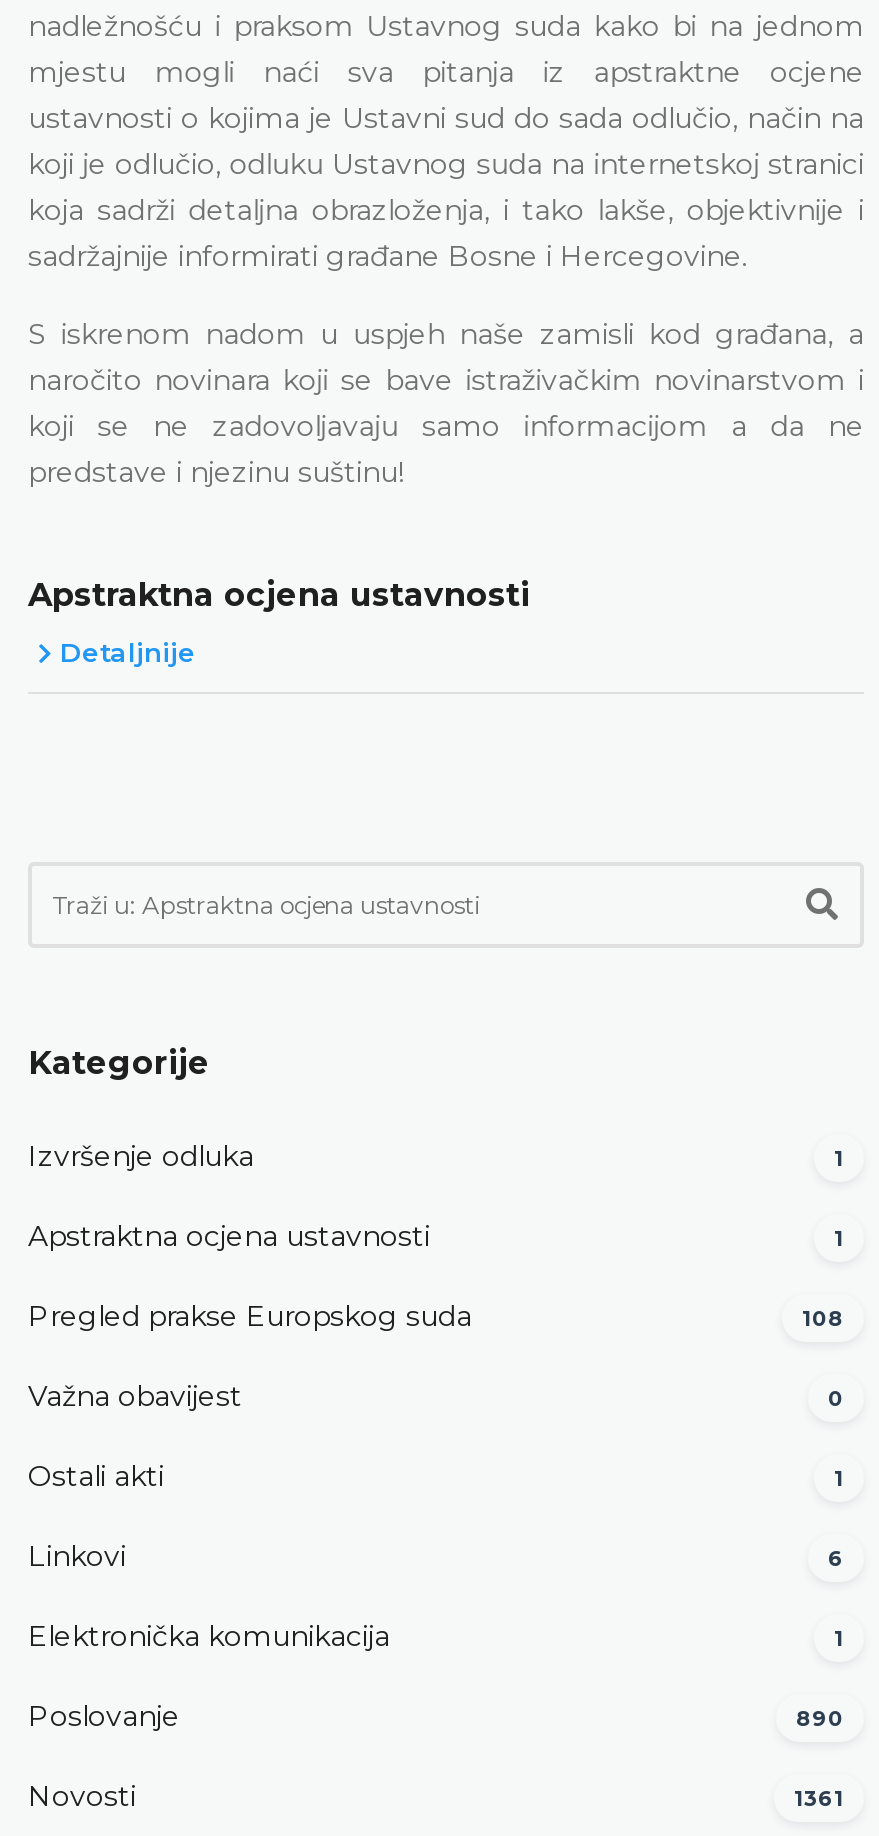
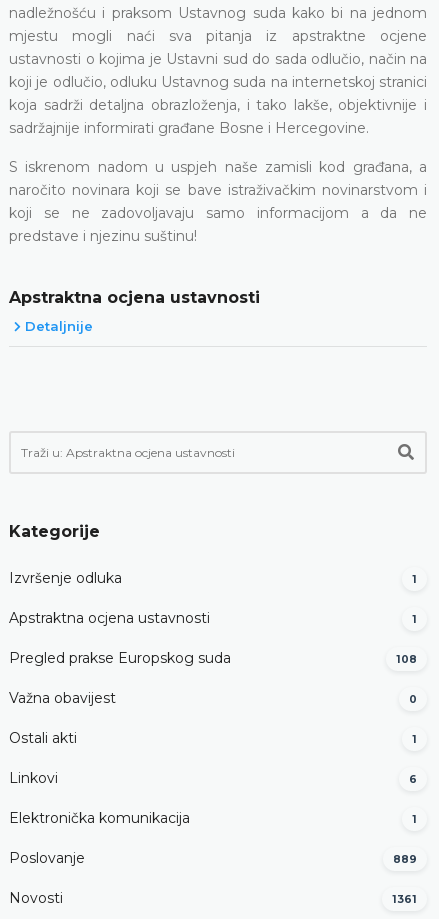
- 890
+ 889
